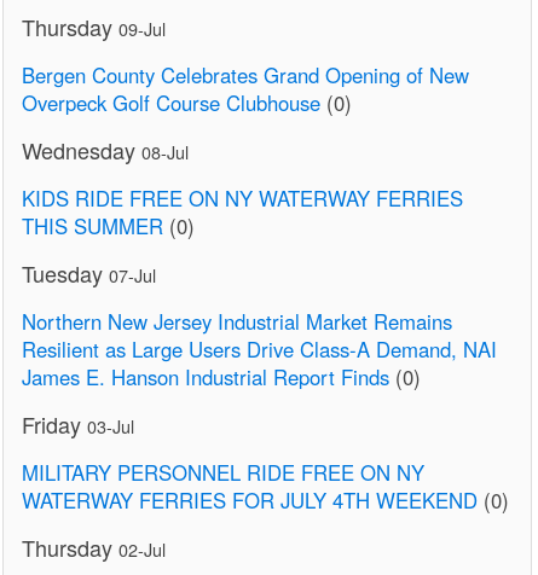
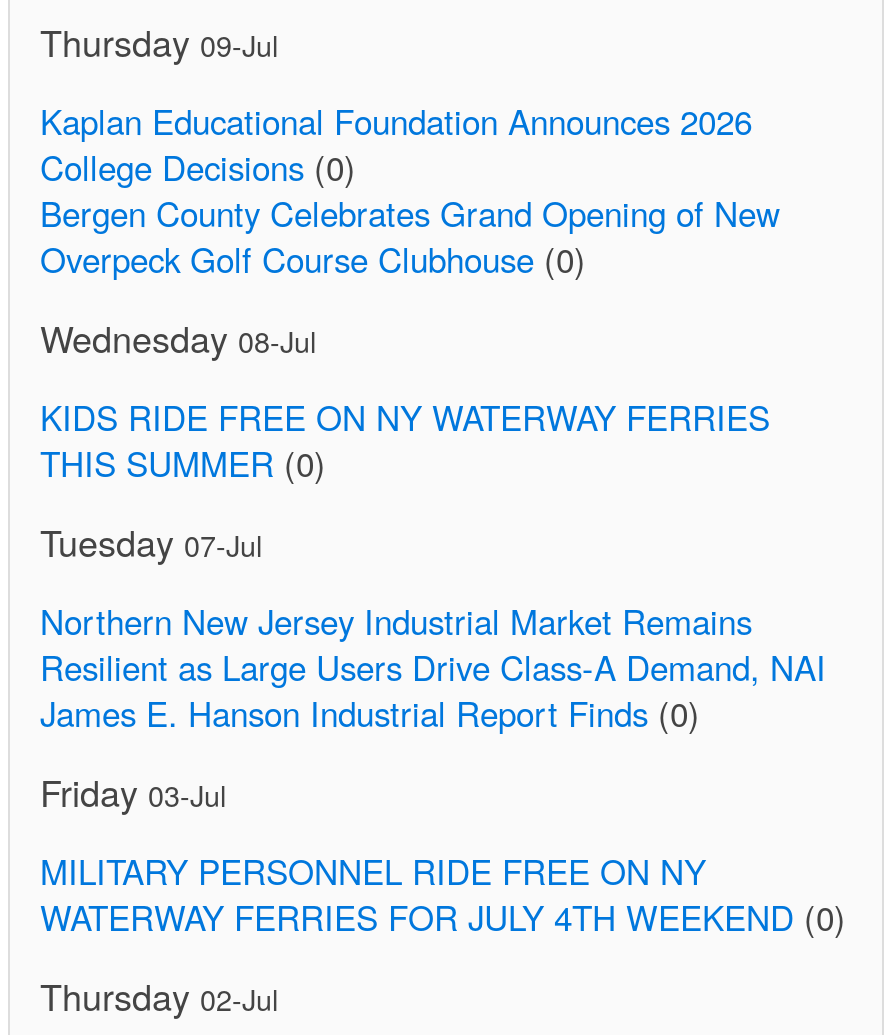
+ Kaplan Educational Foundation Announces 2026
+ College Decisions (0)
